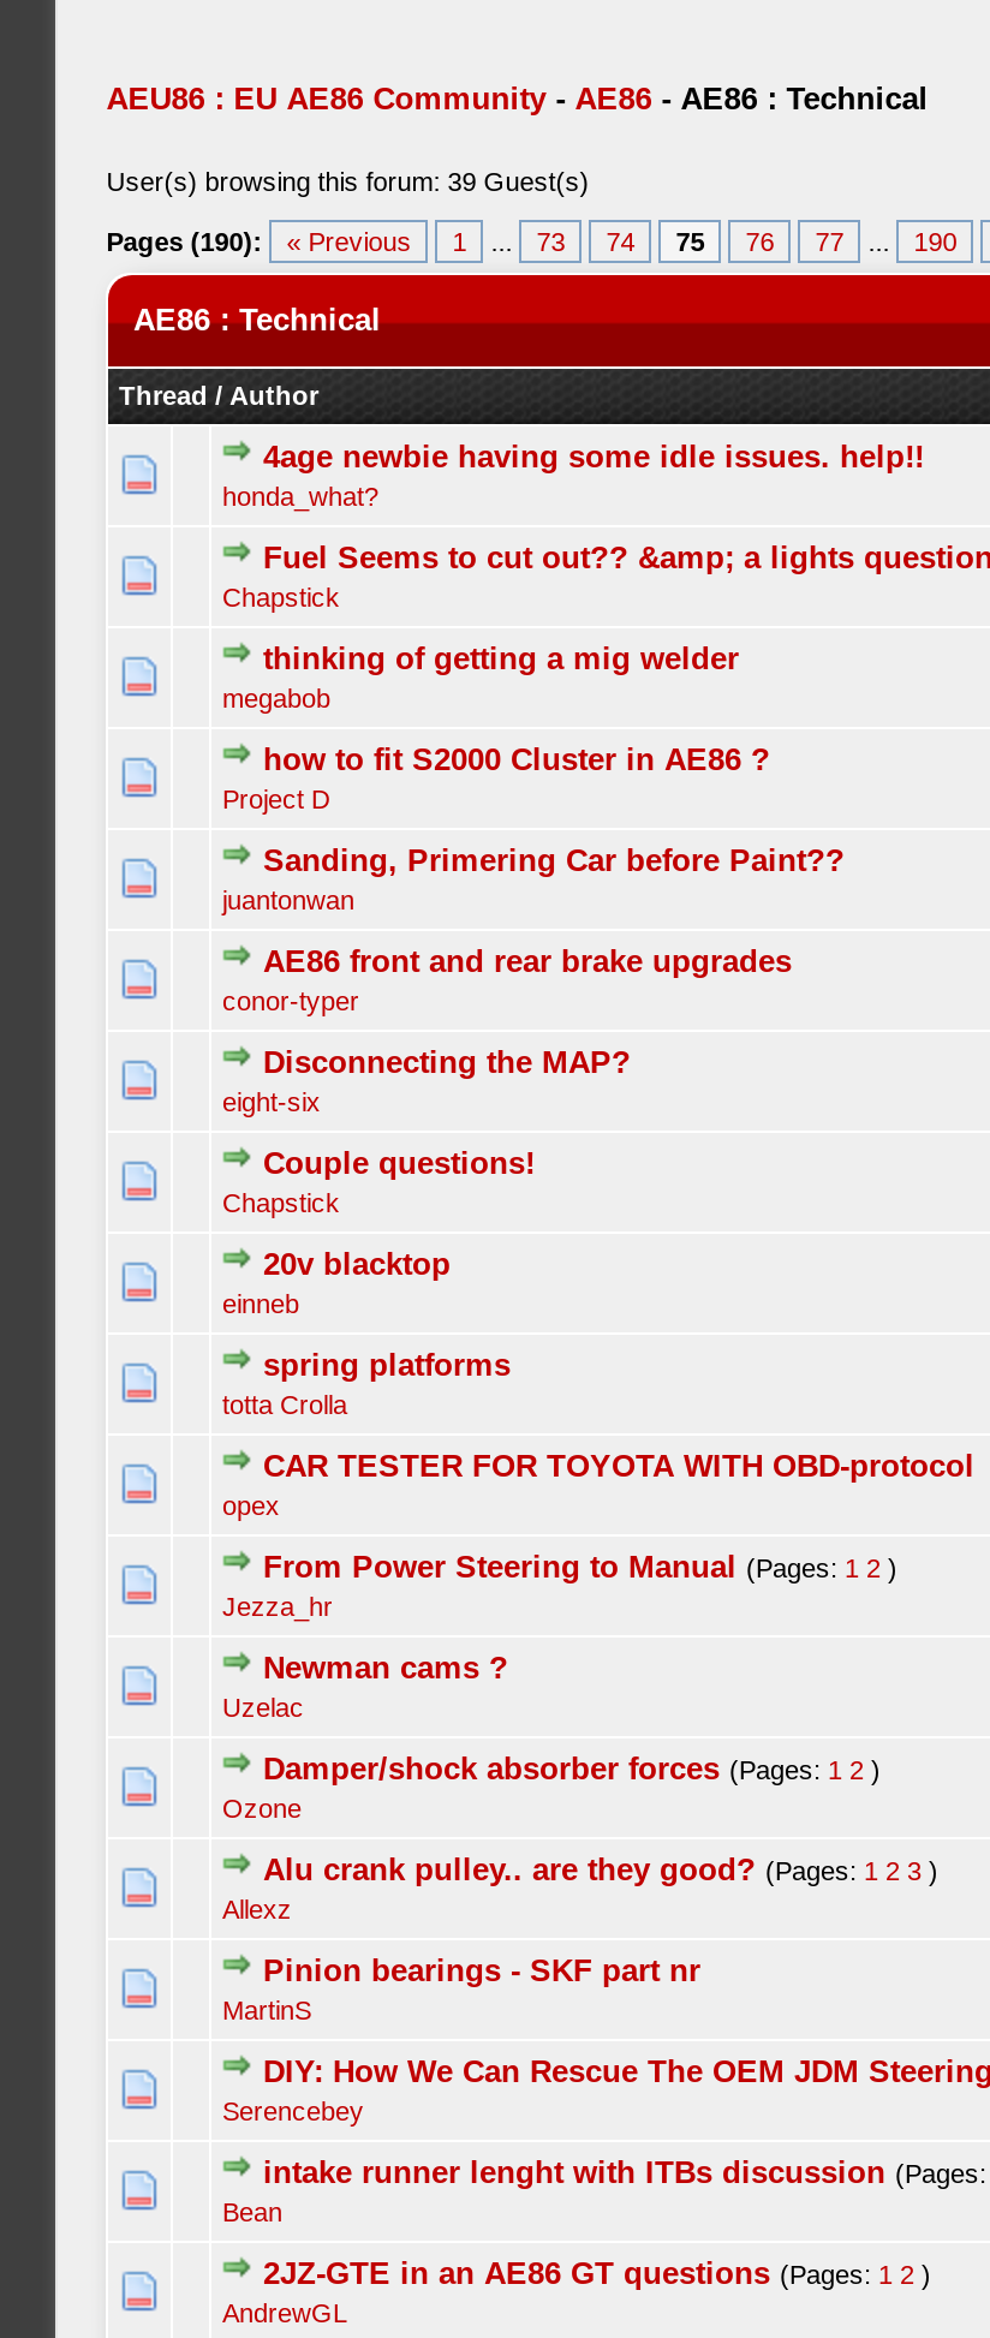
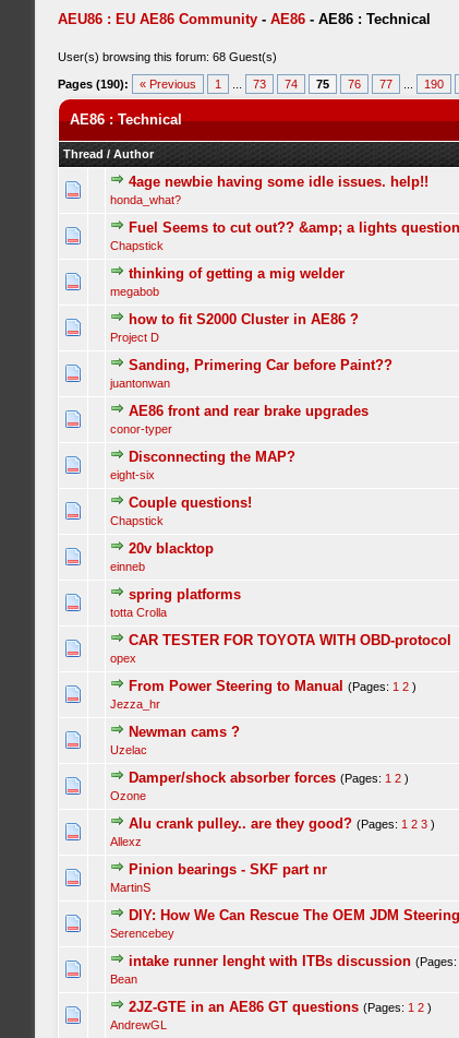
- User(s) browsing this forum: 39 Guest(s)
+ User(s) browsing this forum: 68 Guest(s)
